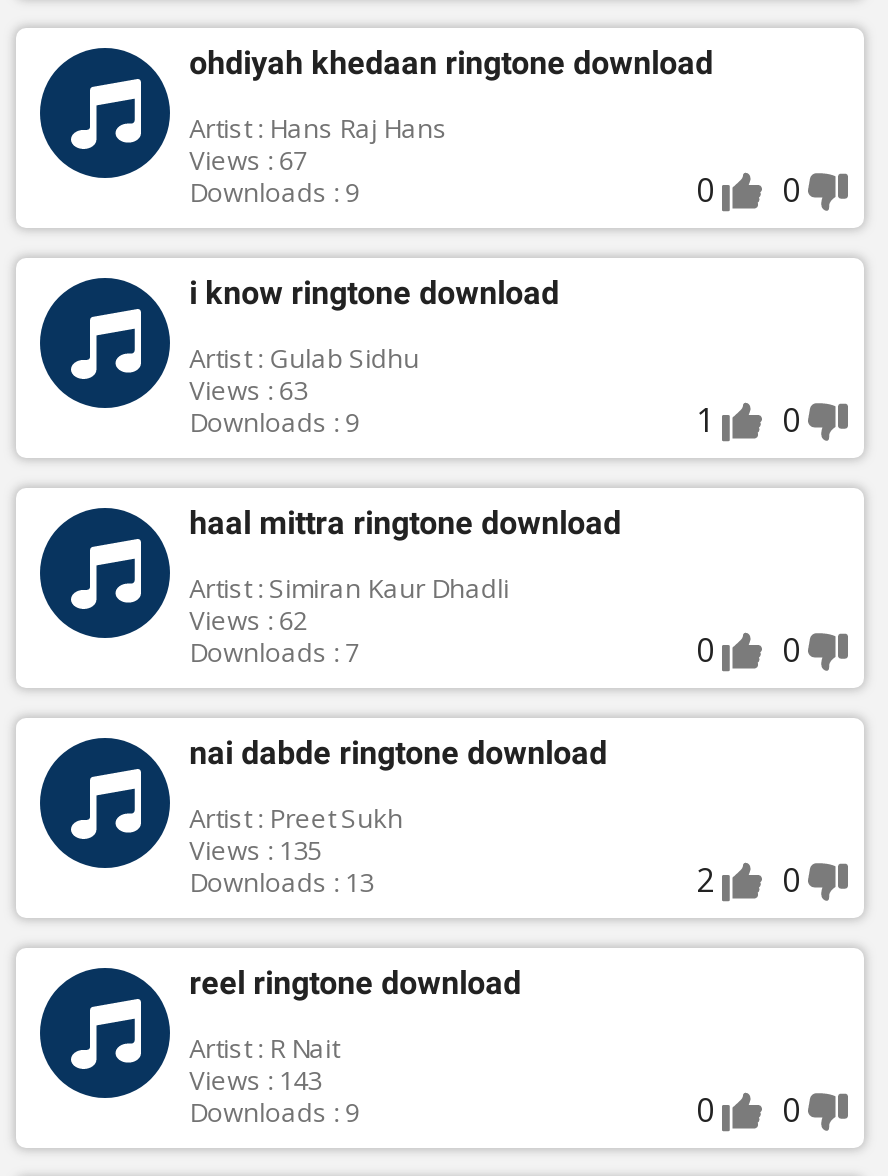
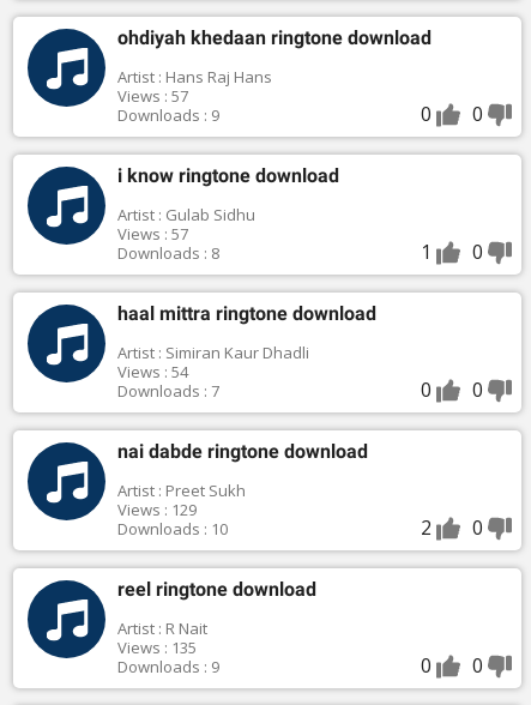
- Views : 67
+ Views : 57

- Views : 63
+ Views : 57

- Downloads : 9
+ Downloads : 8

- Views : 62
+ Views : 54

- Views : 135
+ Views : 129

- Downloads : 13
+ Downloads : 10

- Views : 143
+ Views : 135
